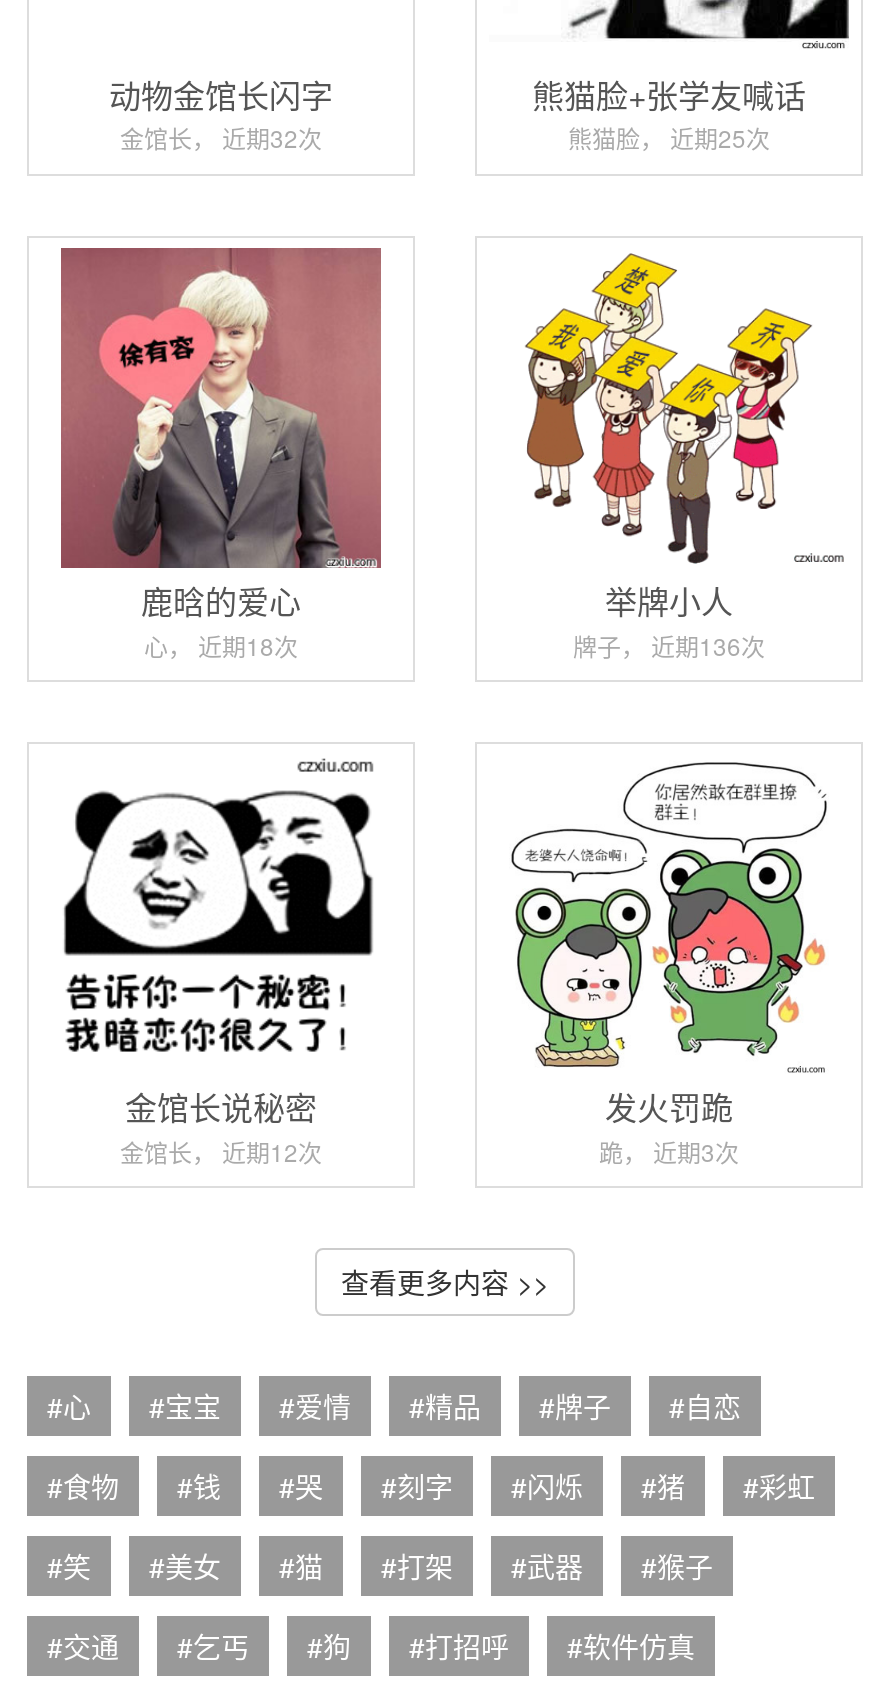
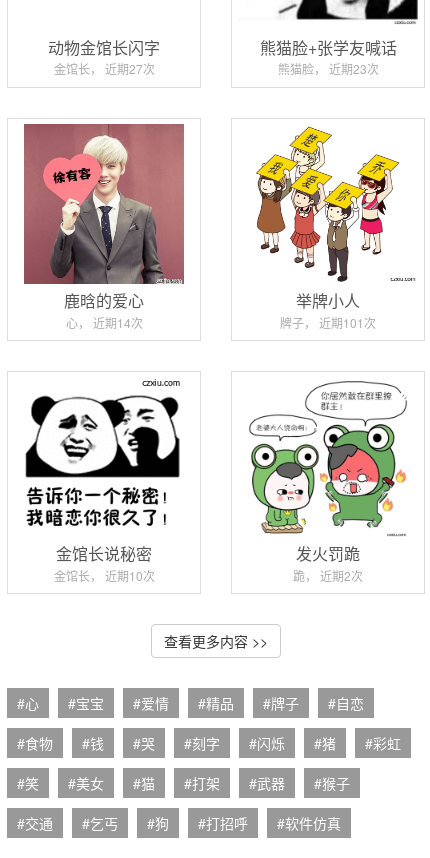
- 金馆长， 近期32次
+ 金馆长， 近期27次

- 熊猫脸， 近期25次
+ 熊猫脸， 近期23次

- 心， 近期18次
+ 心， 近期14次

- 牌子， 近期136次
+ 牌子， 近期101次

- 金馆长， 近期12次
+ 金馆长， 近期10次

- 跪， 近期3次
+ 跪， 近期2次
